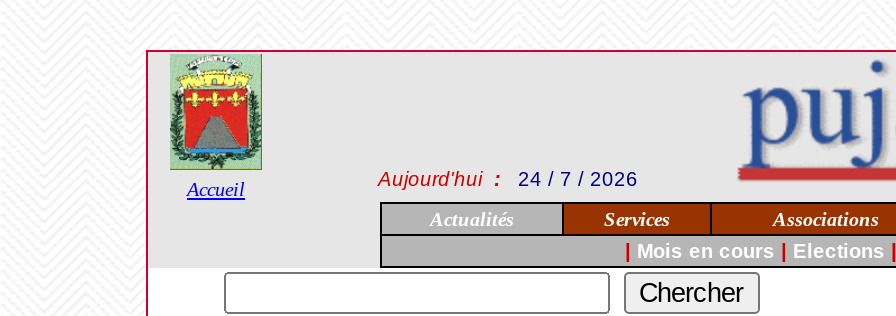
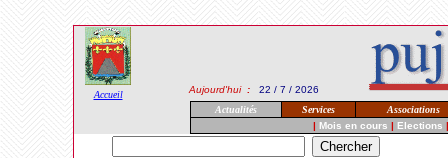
- Aujourd'hui : 24 / 7 / 2026
+ Aujourd'hui : 22 / 7 / 2026
